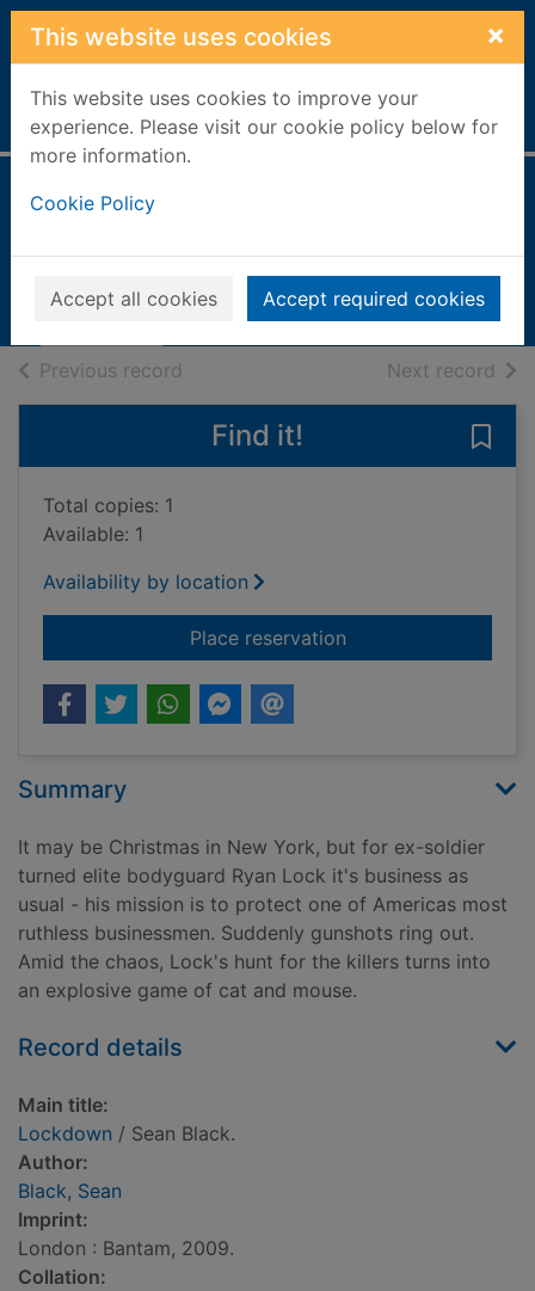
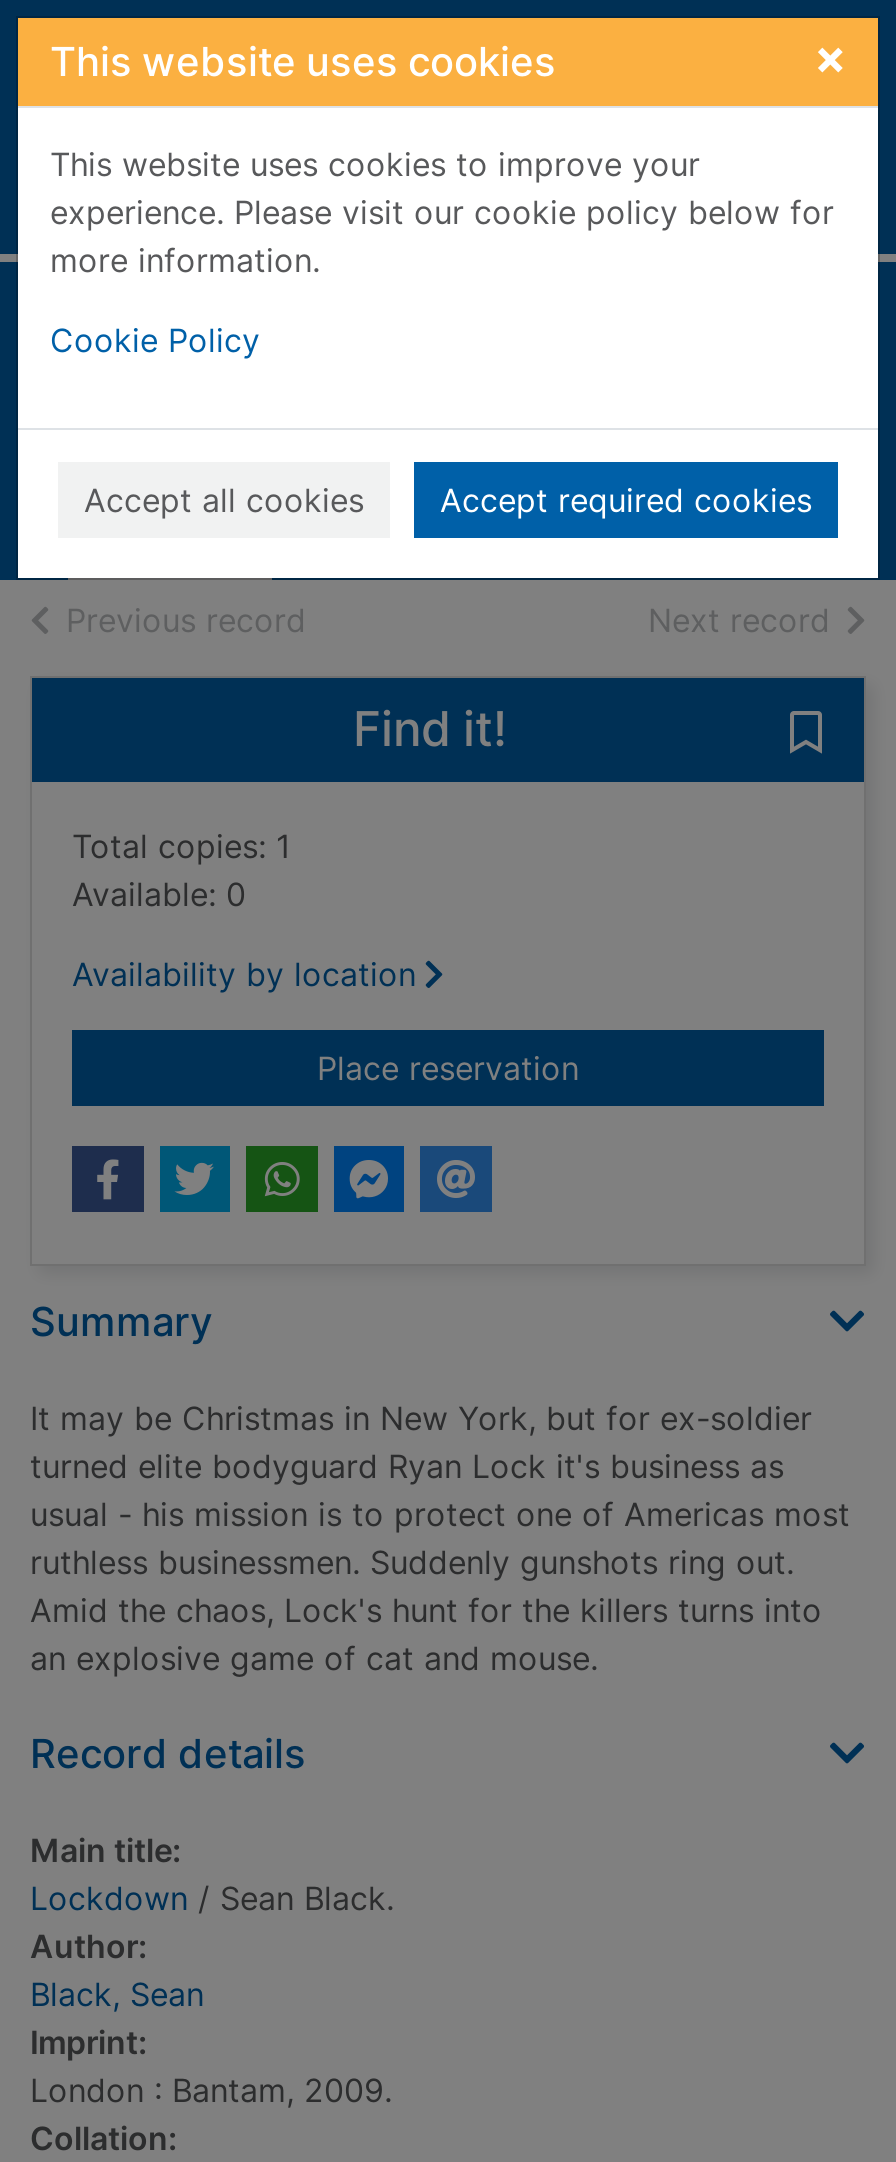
- Available: 1
+ Available: 0
